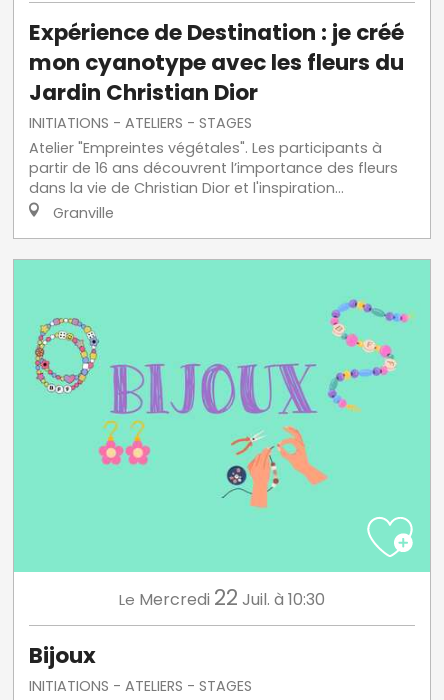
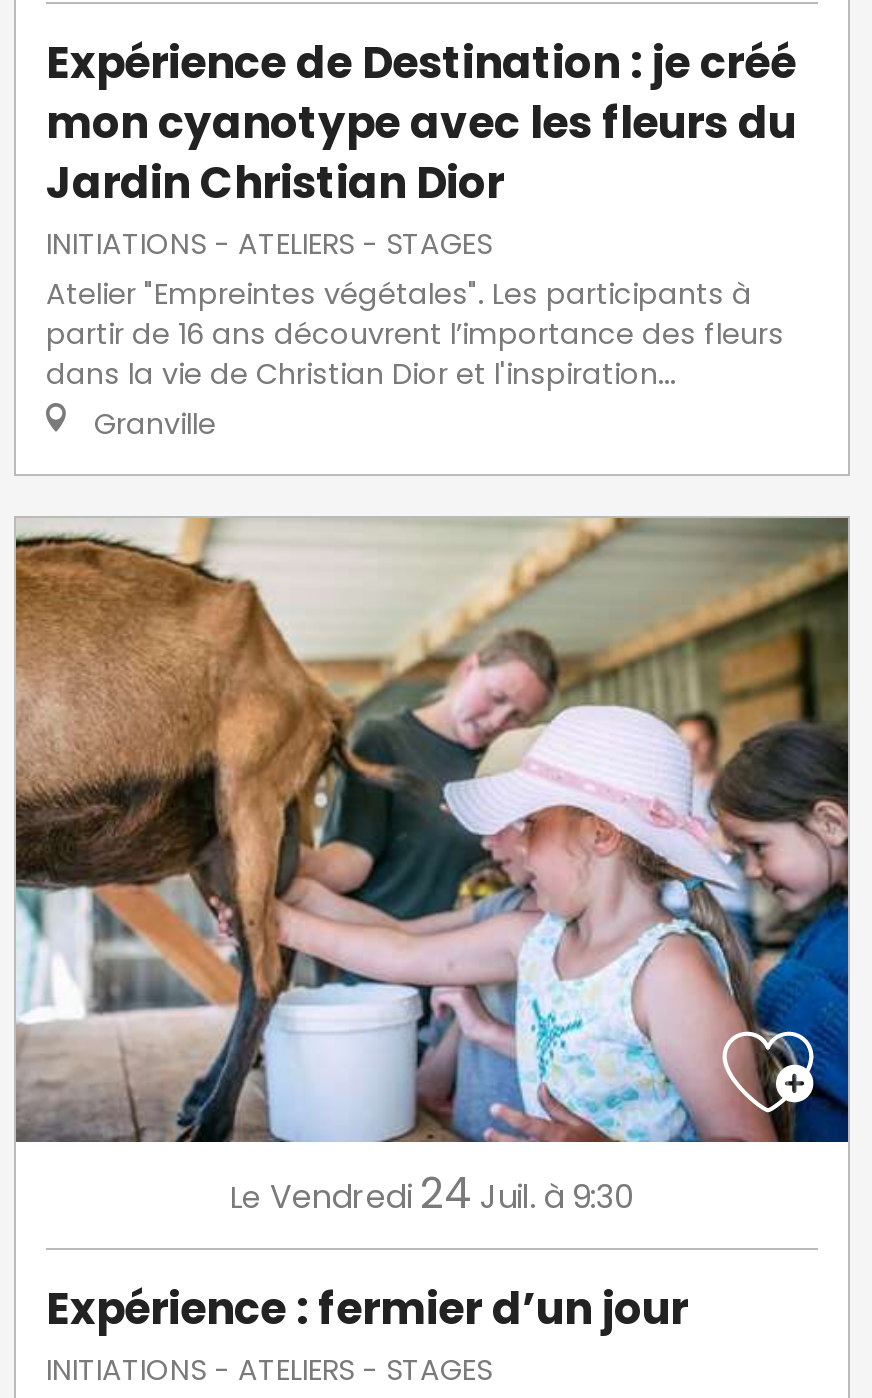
- [image]
- Le Mercredi 22 Juil. à 10:30
+ [image]
+ Le Vendredi 24 Juil. à 9:30

- Bijoux
+ Expérience : fermier d’un jour
